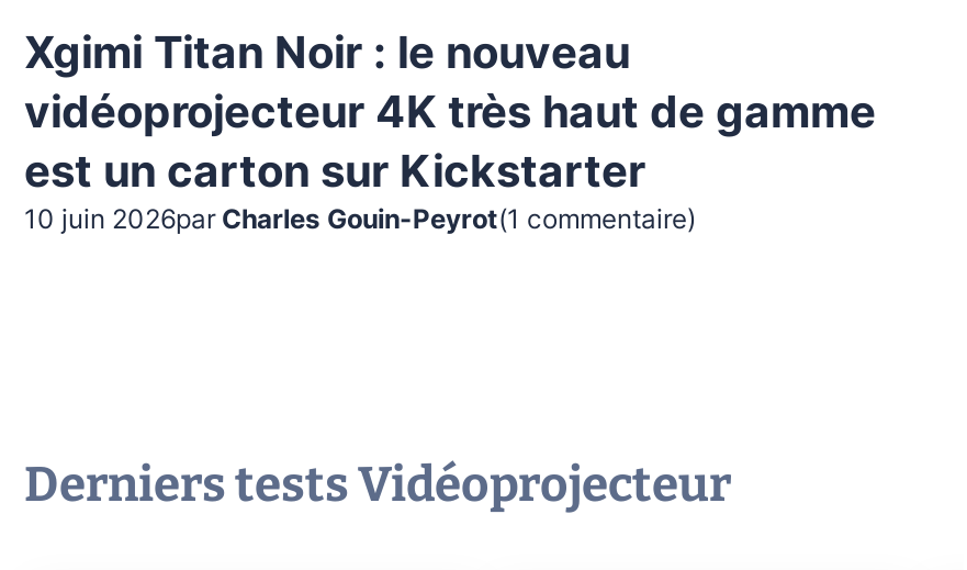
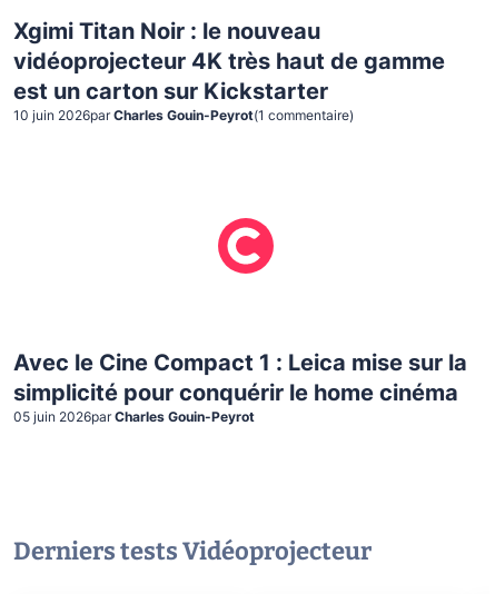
+ Avec le Cine Compact 1 : Leica mise sur la
+ simplicité pour conquérir le home cinéma
+ 05 juin 2026par Charles Gouin-Peyrot

+ [image]
